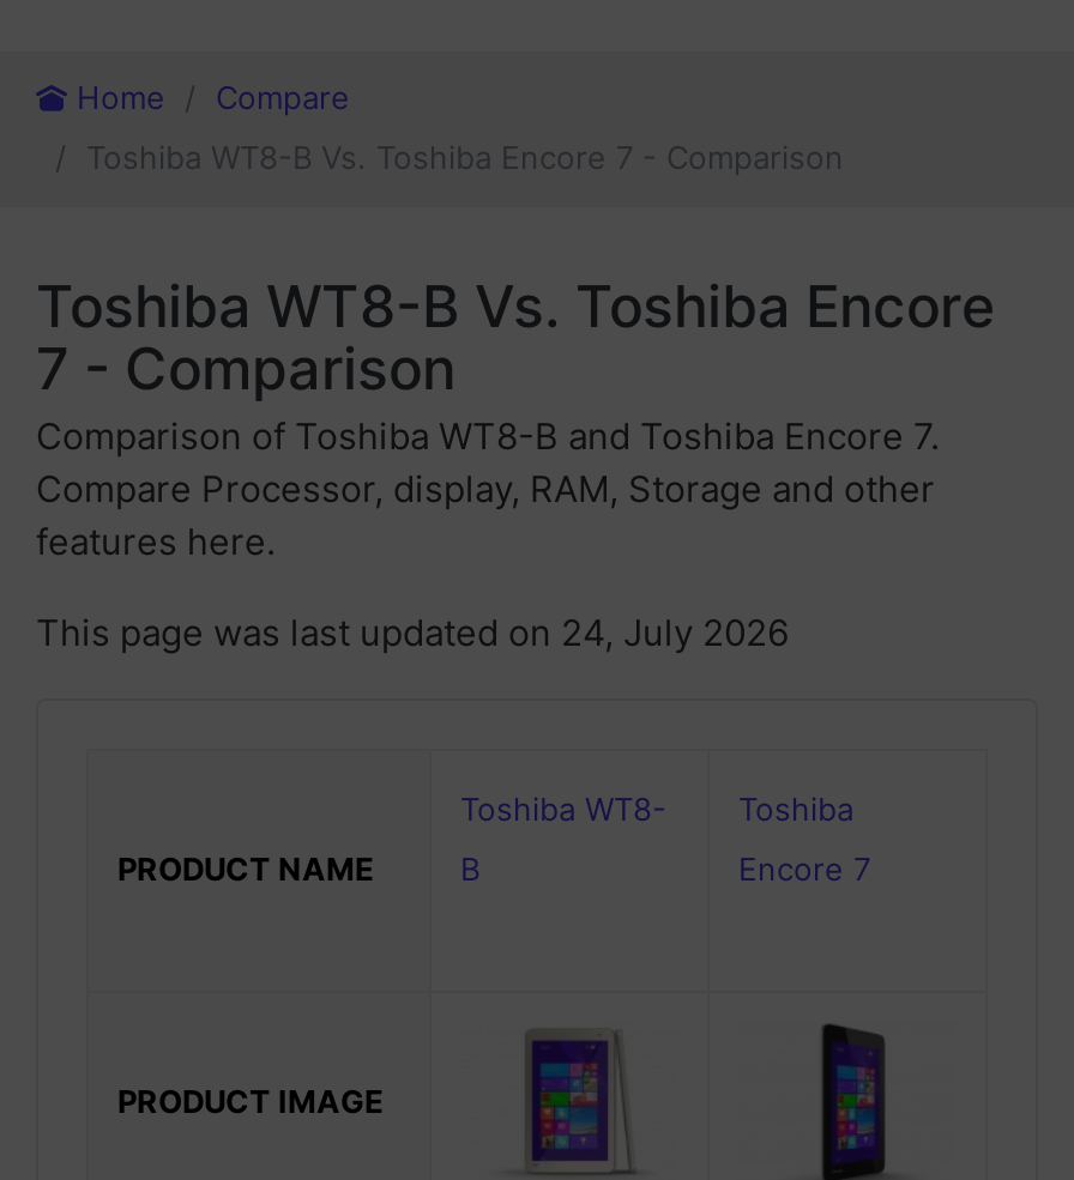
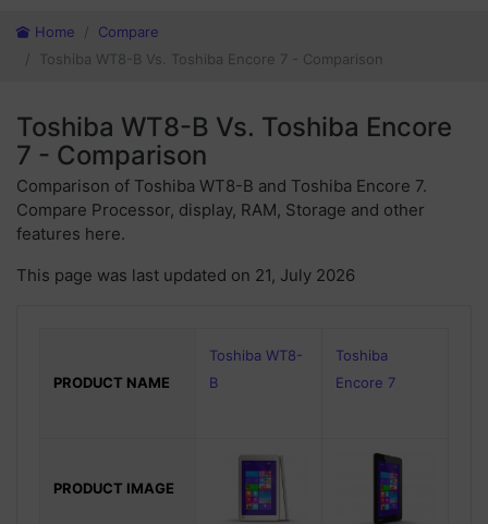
- This page was last updated on 24, July 2026
+ This page was last updated on 21, July 2026
